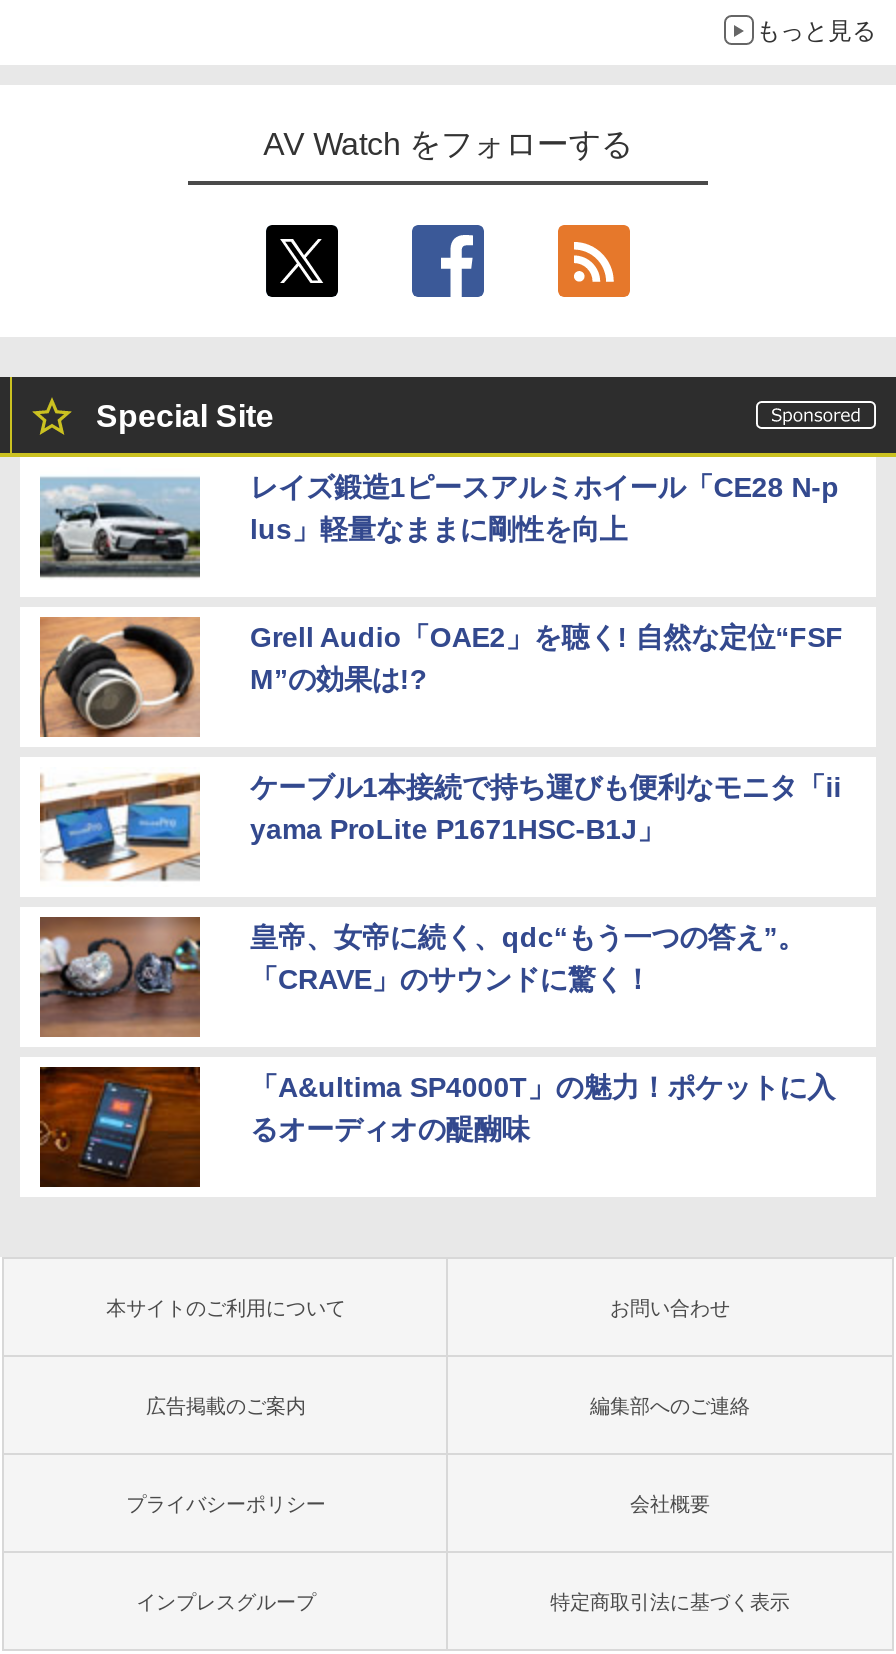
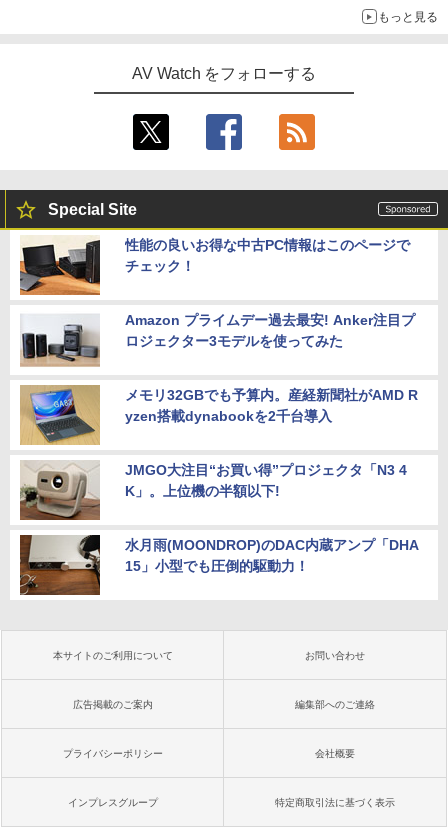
- [image]
- レイズ鍛造1ピースアルミホイール「CE28 N-p
- lus」軽量なままに剛性を向上
+ [image]
+ 性能の良いお得な中古PC情報はこのページで
+ チェック！

- [image]
- Grell Audio「OAE2」を聴く! 自然な定位“FSF
- M”の効果は!?
+ [image]
+ Amazon プライムデー過去最安! Anker注目プ
+ ロジェクター3モデルを使ってみた

- [image]
- ケーブル1本接続で持ち運びも便利なモニタ「ii
- yama ProLite P1671HSC-B1J」
+ [image]
+ メモリ32GBでも予算内。産経新聞社がAMD R
+ yzen搭載dynabookを2千台導入

- [image]
- 皇帝、女帝に続く、qdc“もう一つの答え”。
- 「CRAVE」のサウンドに驚く！
+ [image]
+ JMGO大注目“お買い得”プロジェクタ「N3 4
+ K」。上位機の半額以下!

- [image]
- 「A&ultima SP4000T」の魅力！ポケットに入
- るオーディオの醍醐味
+ [image]
+ 水月雨(MOONDROP)のDAC内蔵アンプ「DHA
+ 15」小型でも圧倒的駆動力！
